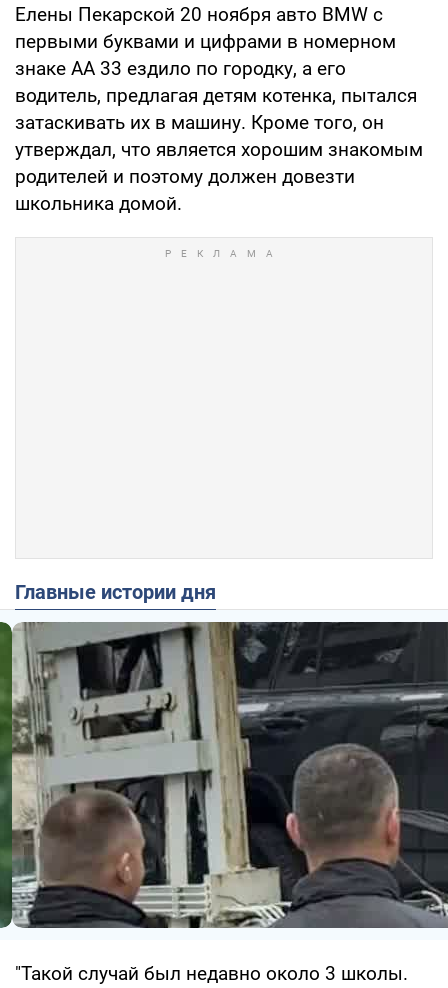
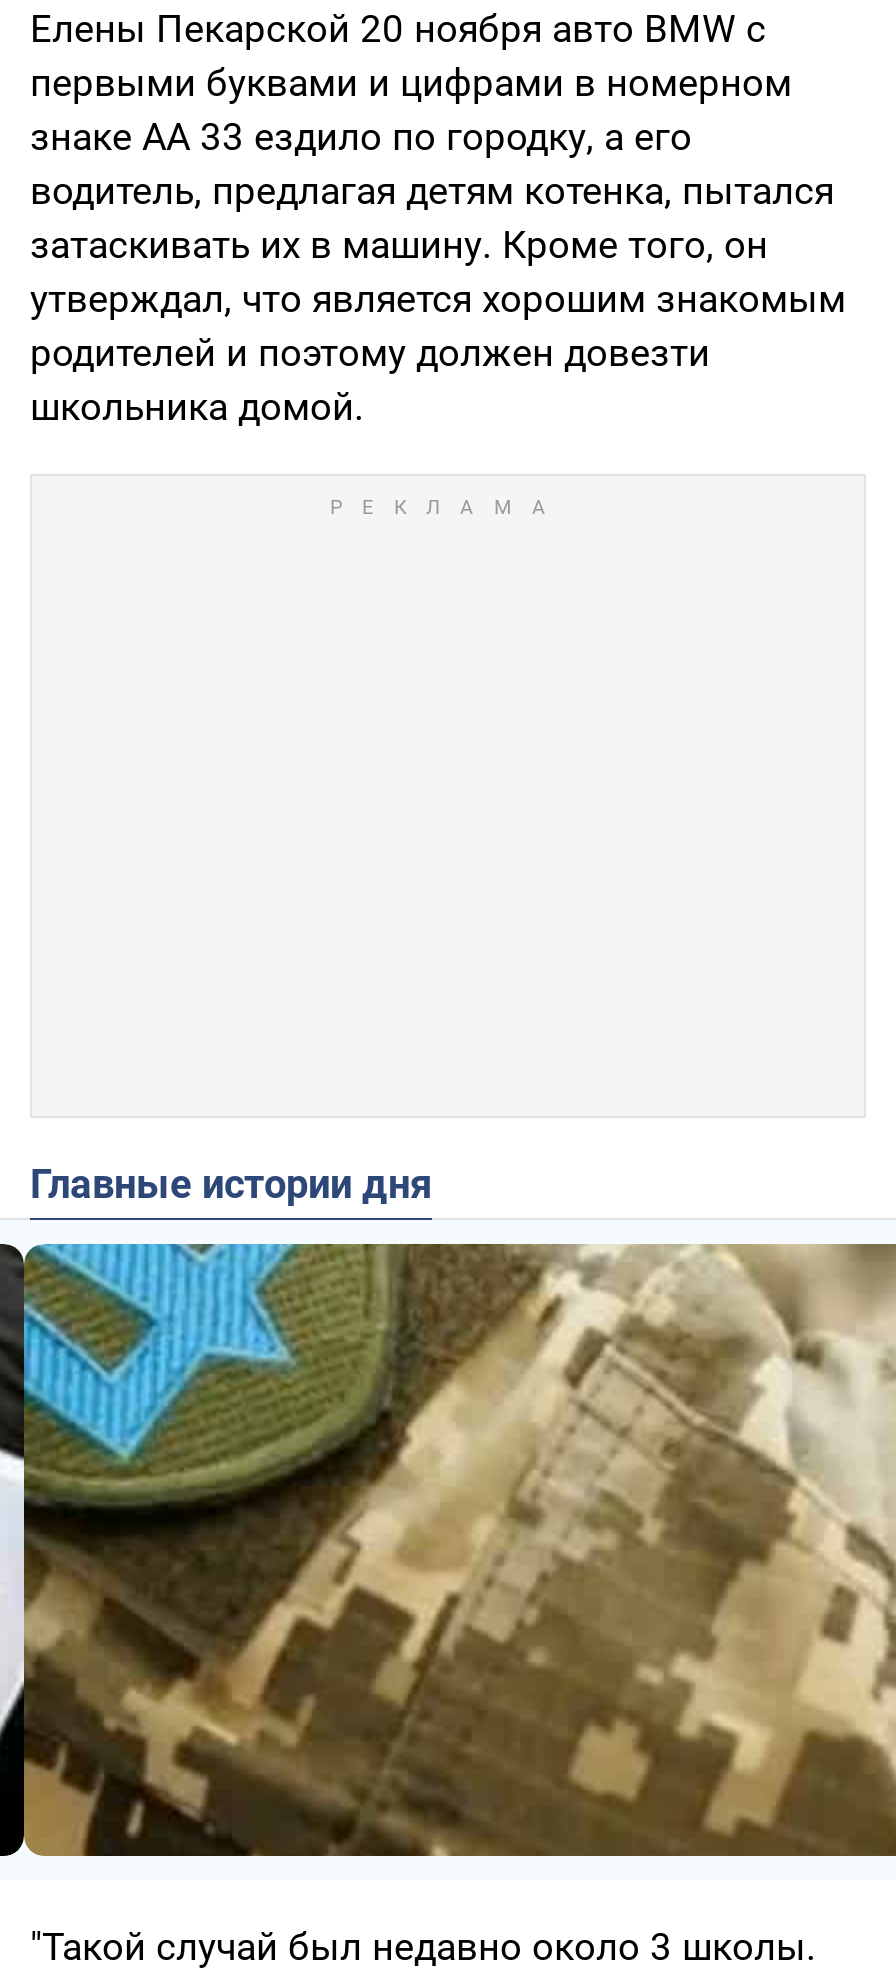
- [image]
+ [image]
